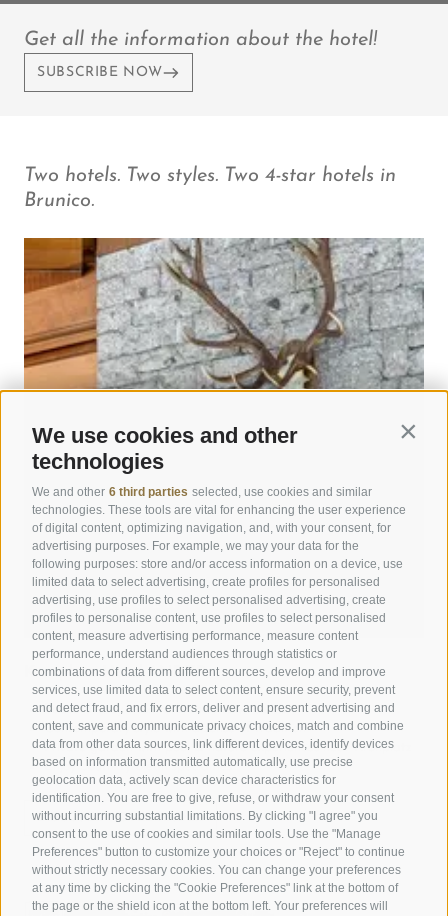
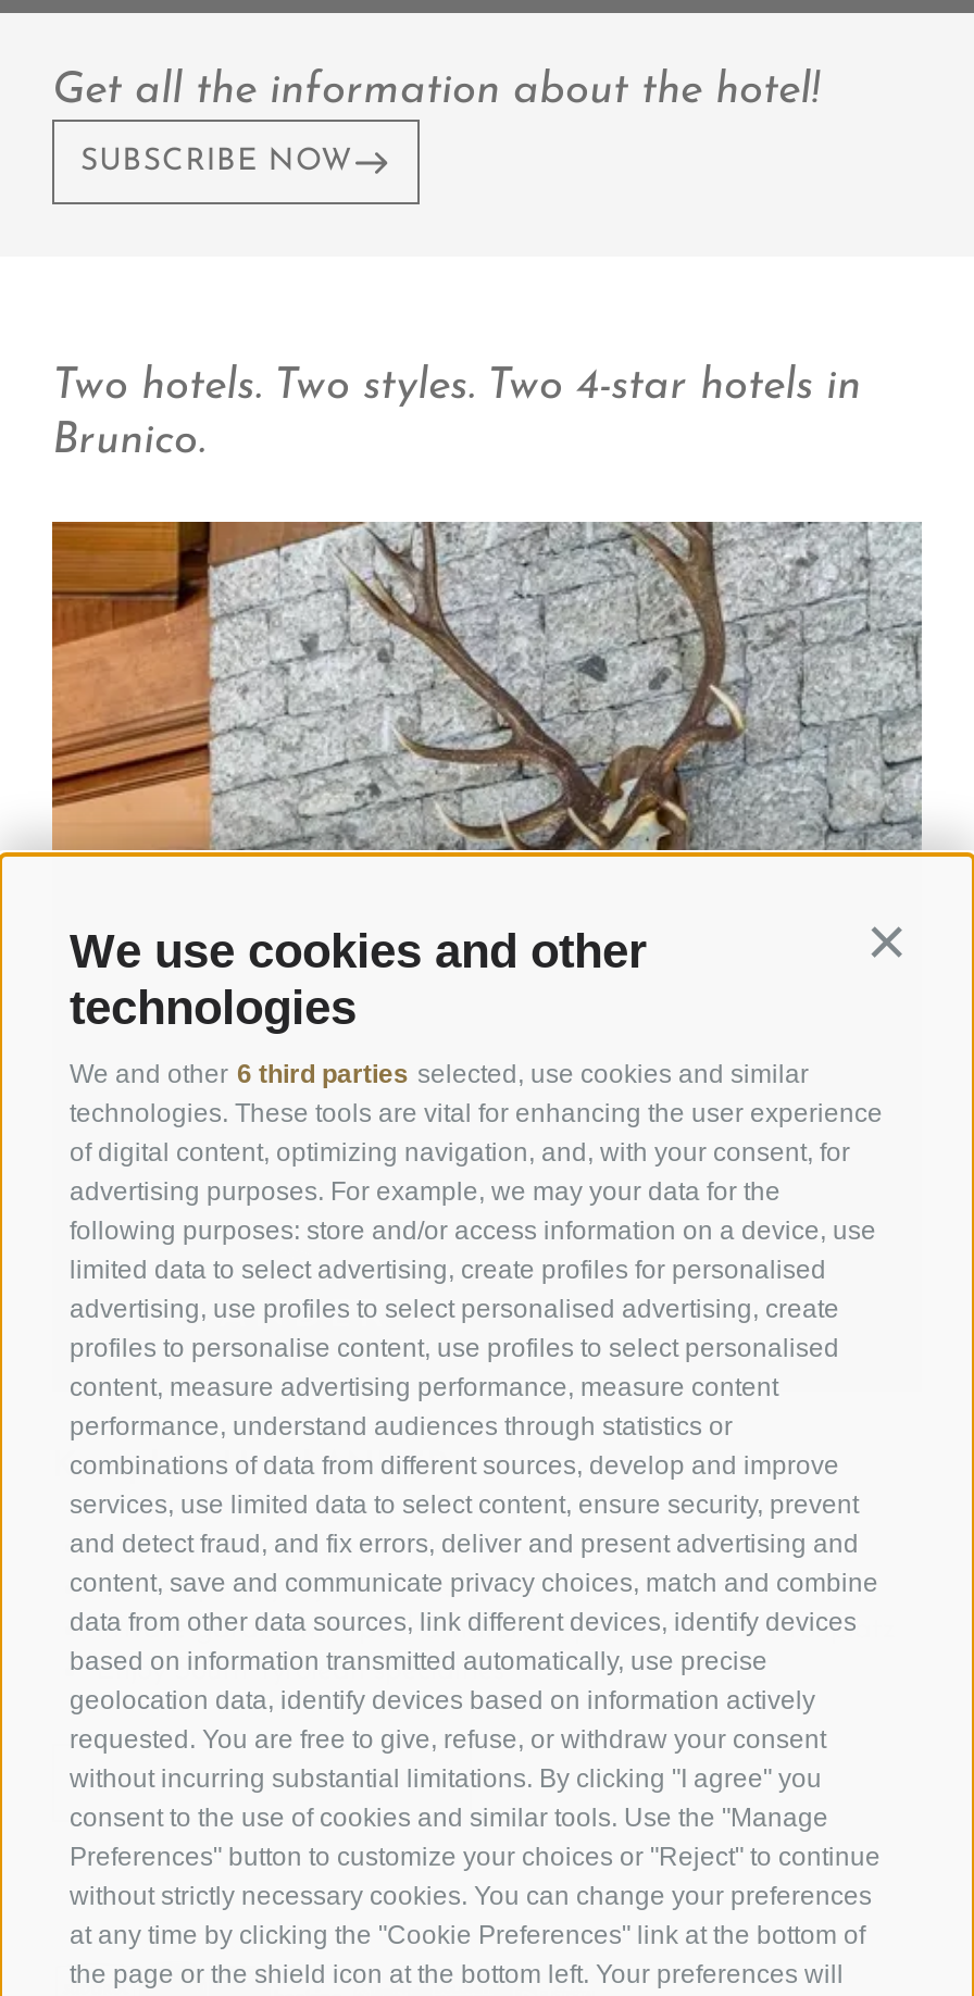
- geolocation data, actively scan device characteristics for
- identification. You are free to give, refuse, or withdraw your consent
+ geolocation data, identify devices based on information actively
+ requested. You are free to give, refuse, or withdraw your consent
